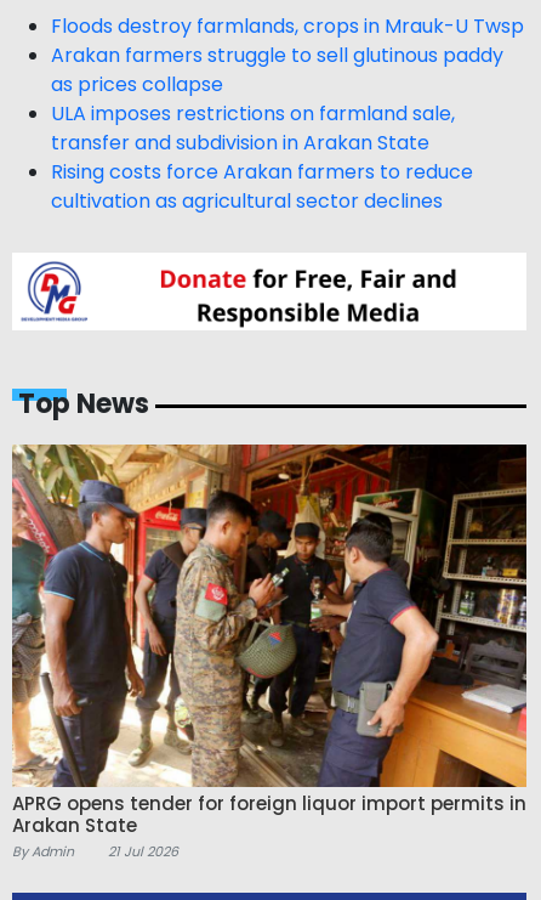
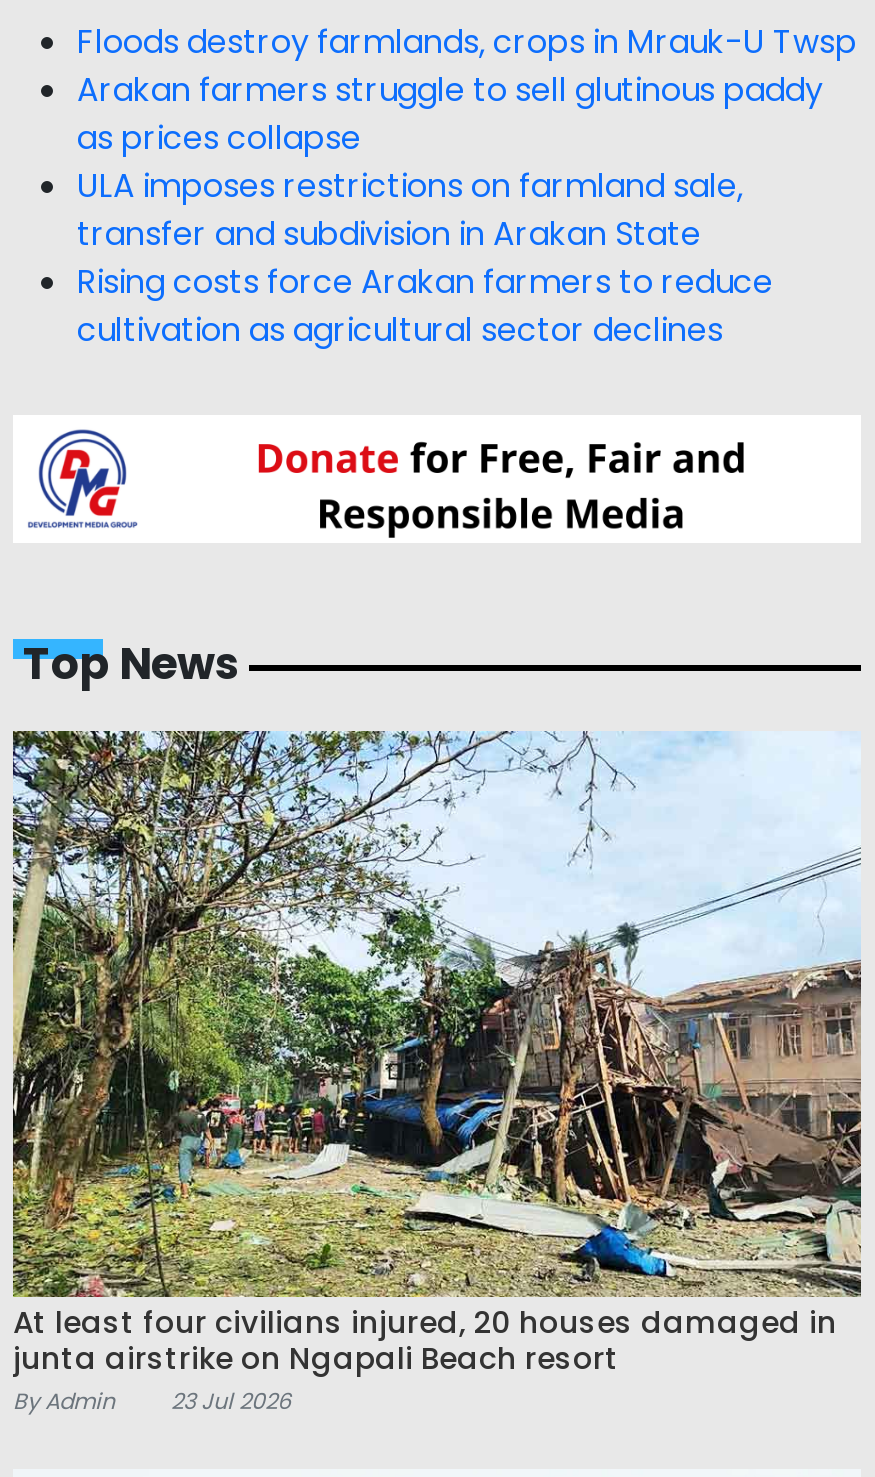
- [image]
- APRG opens tender for foreign liquor import permits in
- Arakan State
+ [image]
+ At least four civilians injured, 20 houses damaged in
+ junta airstrike on Ngapali Beach resort

- By Admin 21 Jul 2026
+ By Admin 23 Jul 2026
